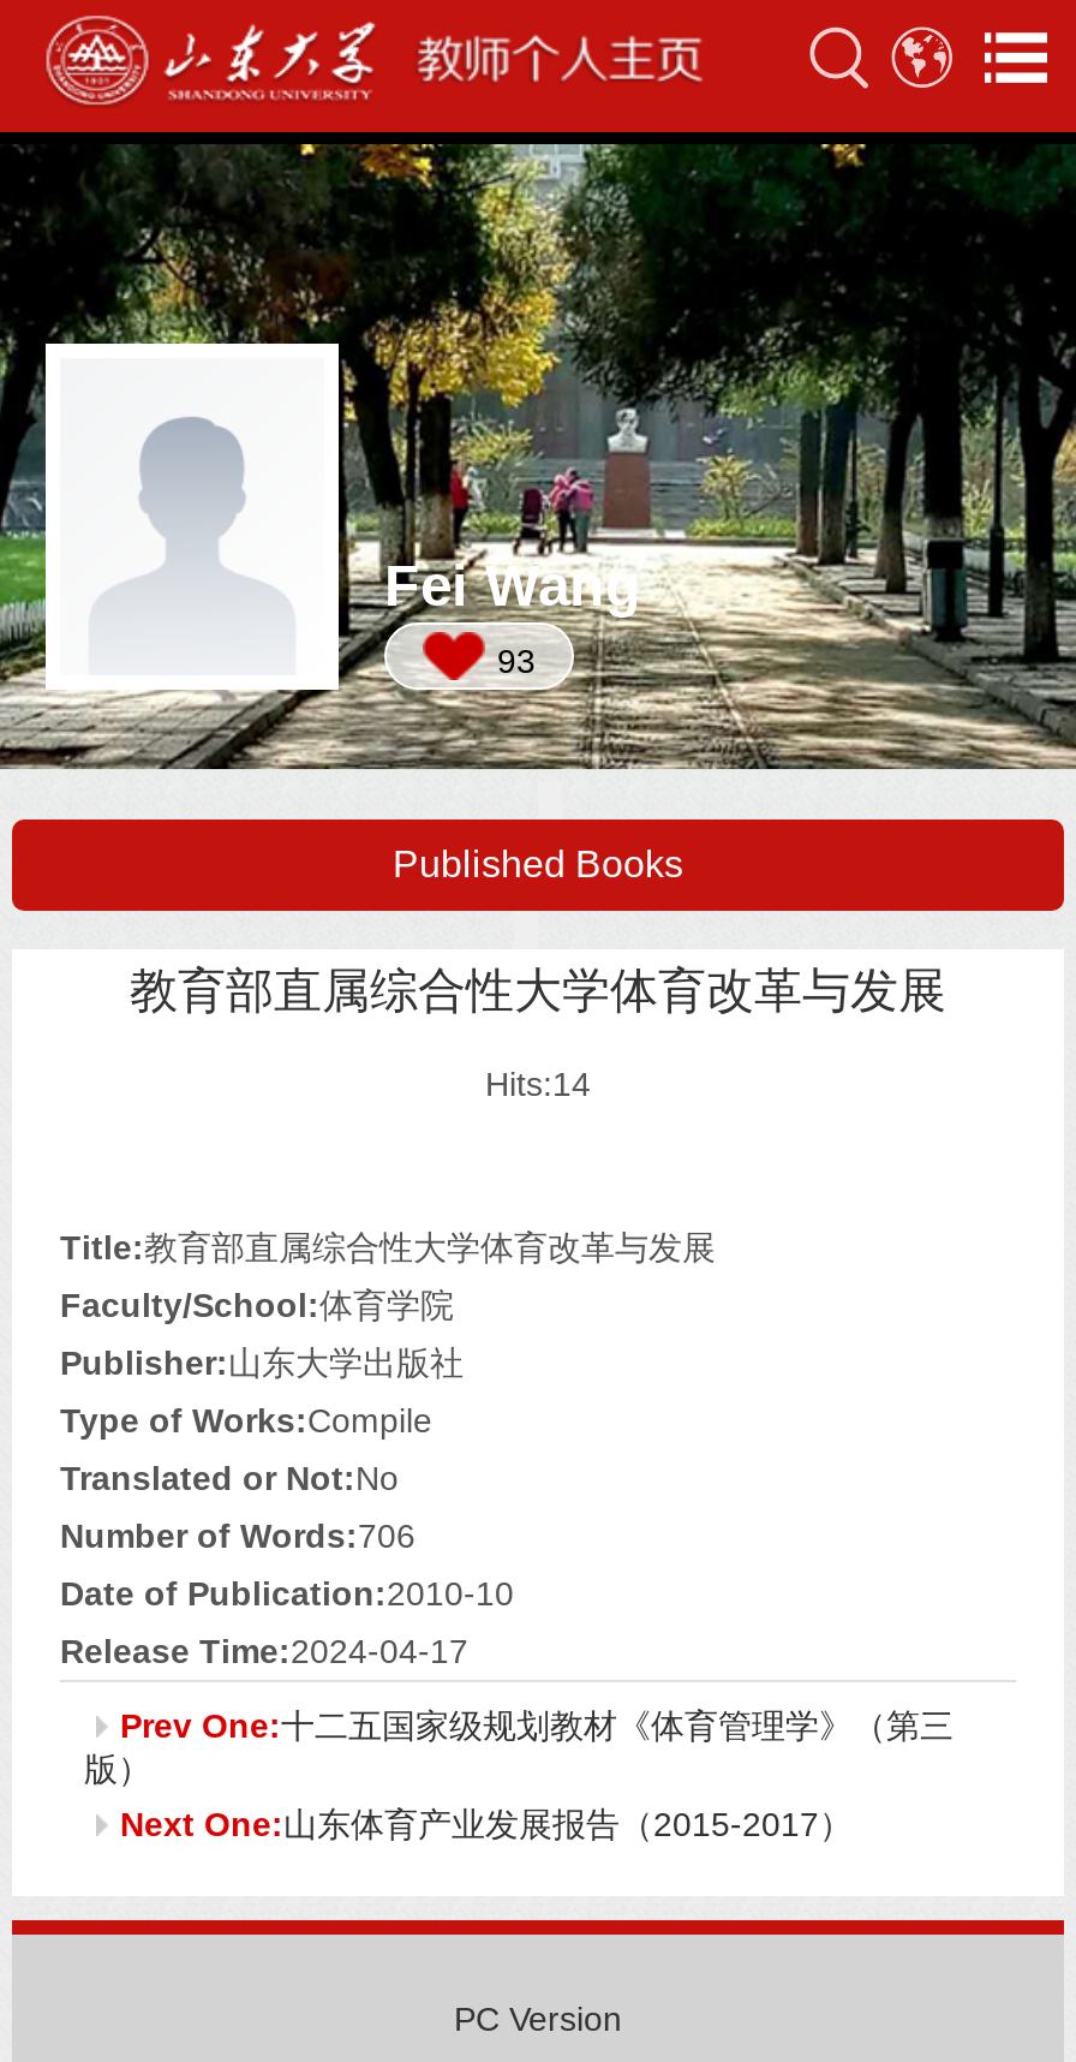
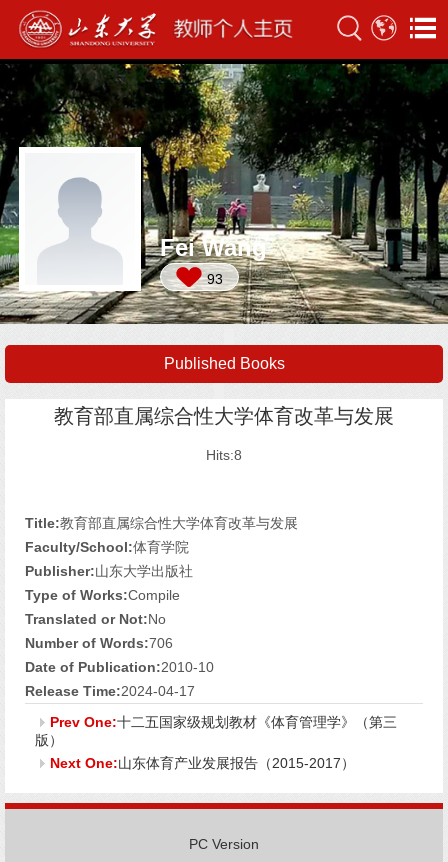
- Hits:14
+ Hits:8
